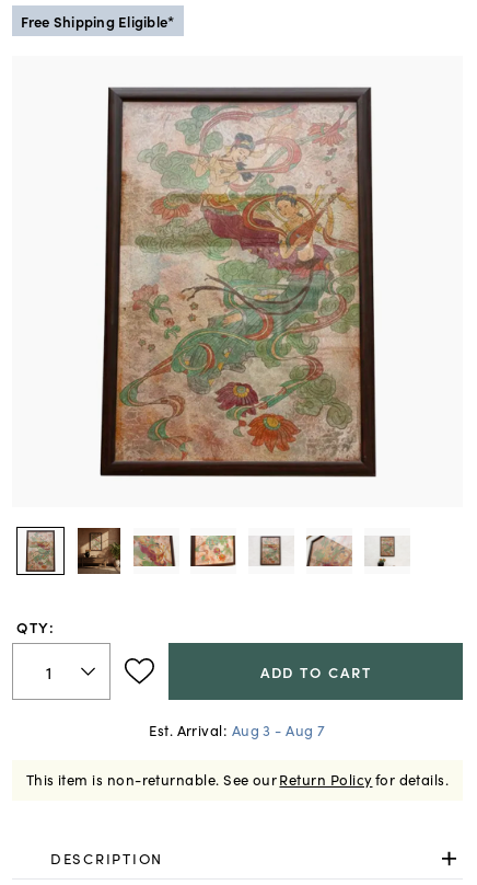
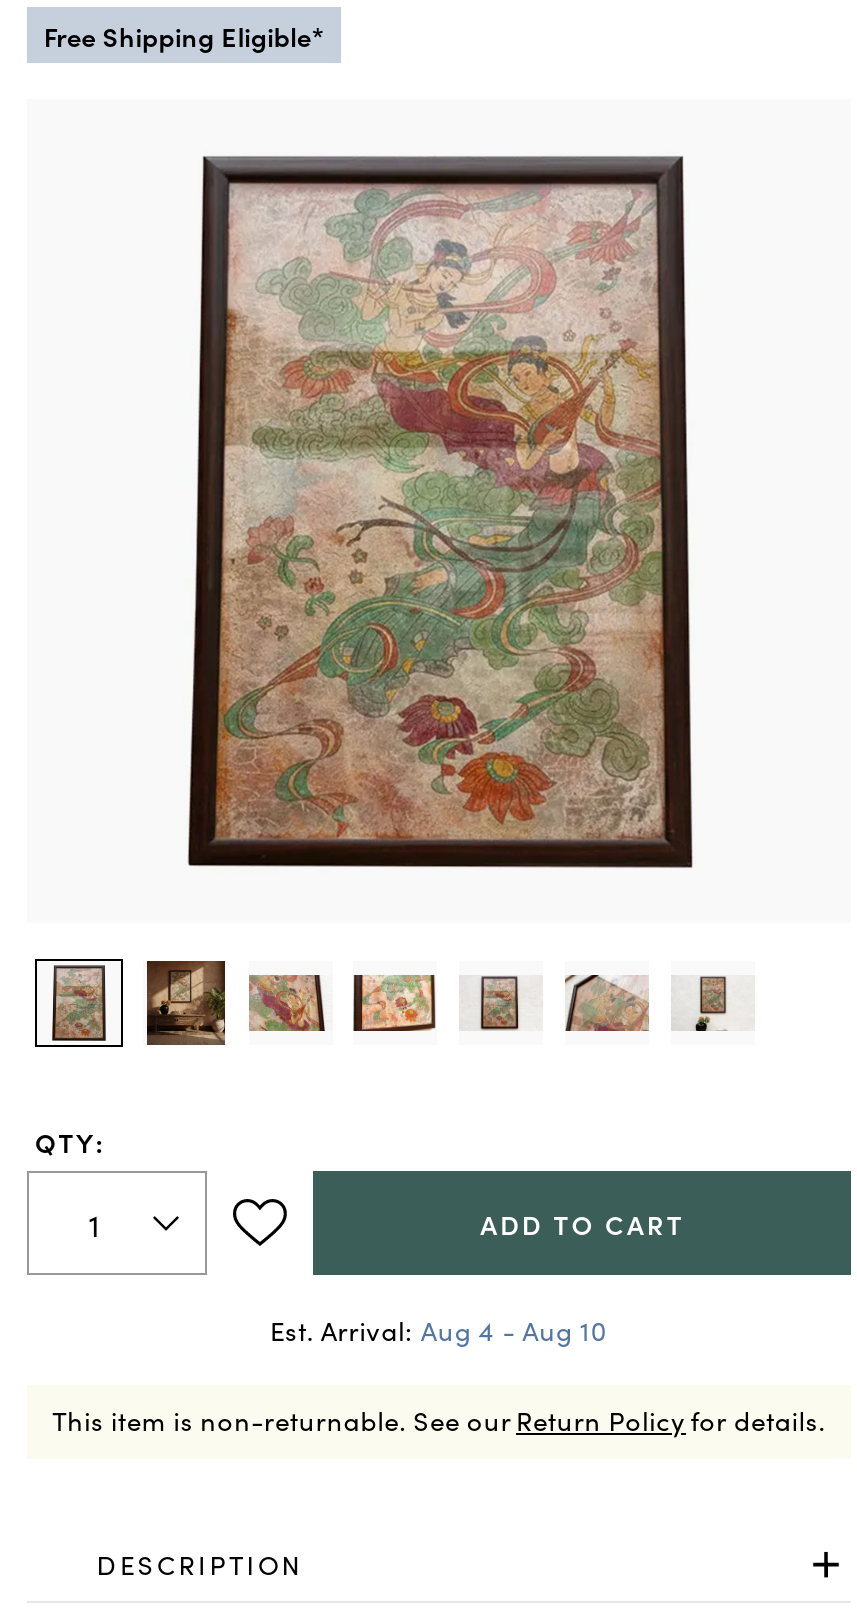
- Est. Arrival: Aug 3 - Aug 7
+ Est. Arrival: Aug 4 - Aug 10
